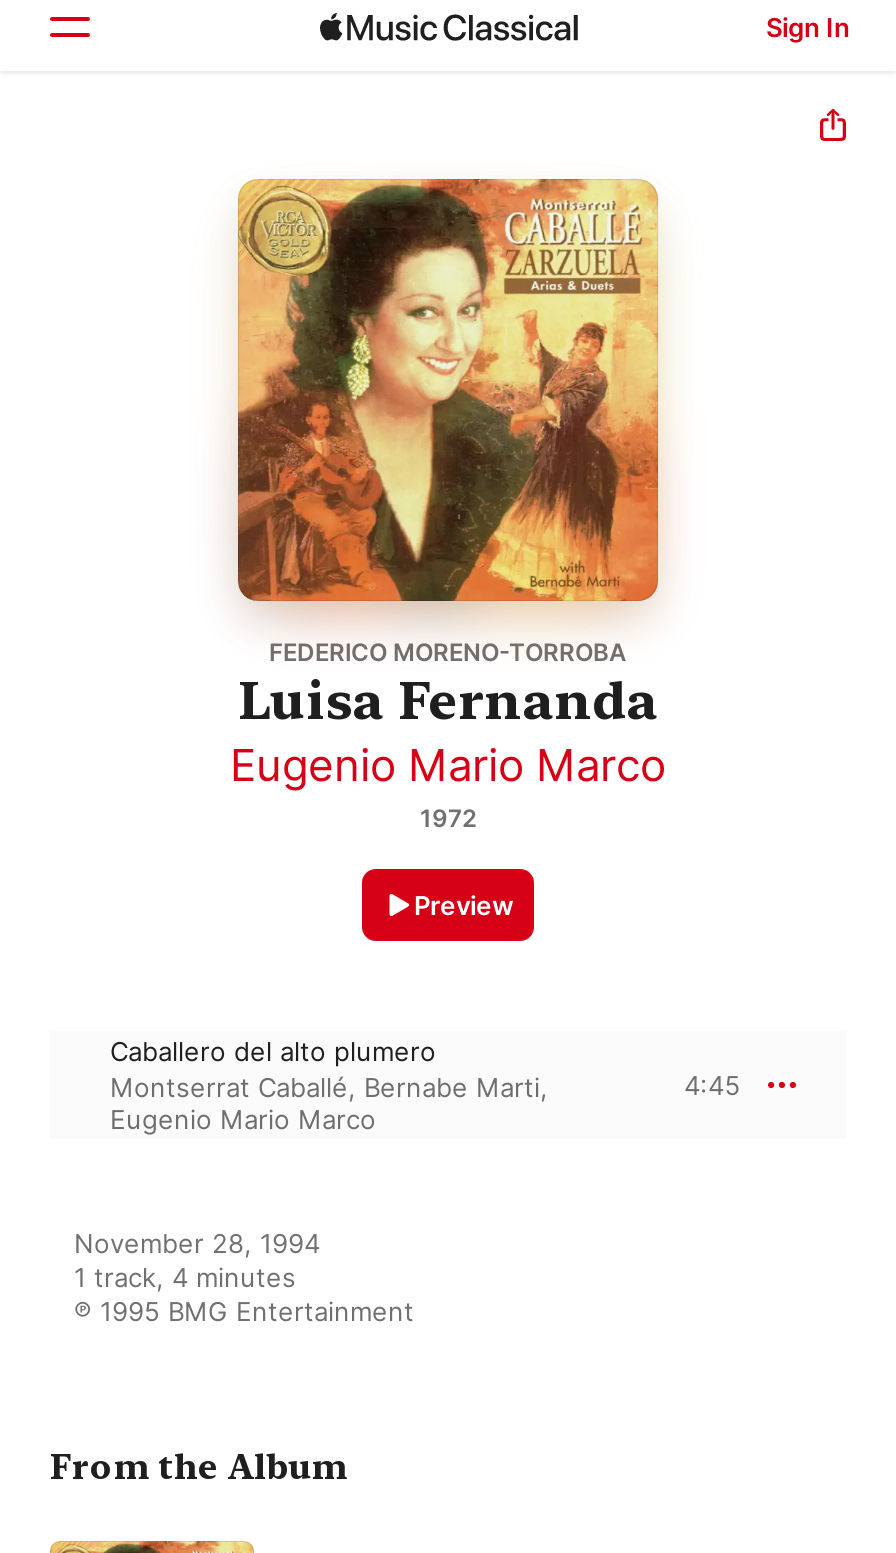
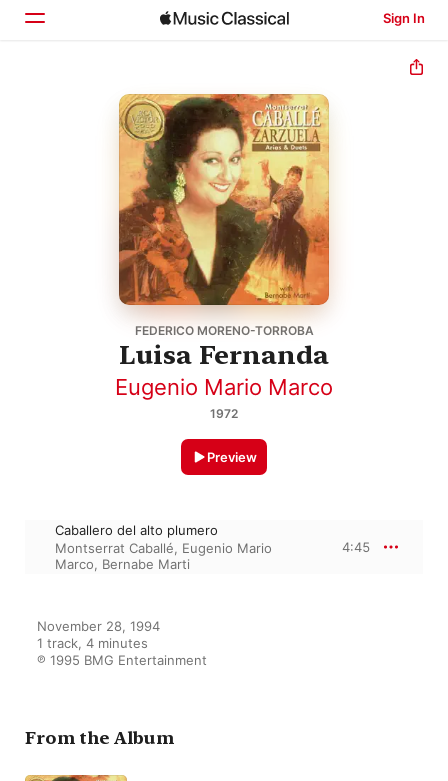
- Montserrat Caballé, Bernabe Marti,
- Eugenio Mario Marco
+ Montserrat Caballé, Eugenio Mario
+ Marco, Bernabe Marti
